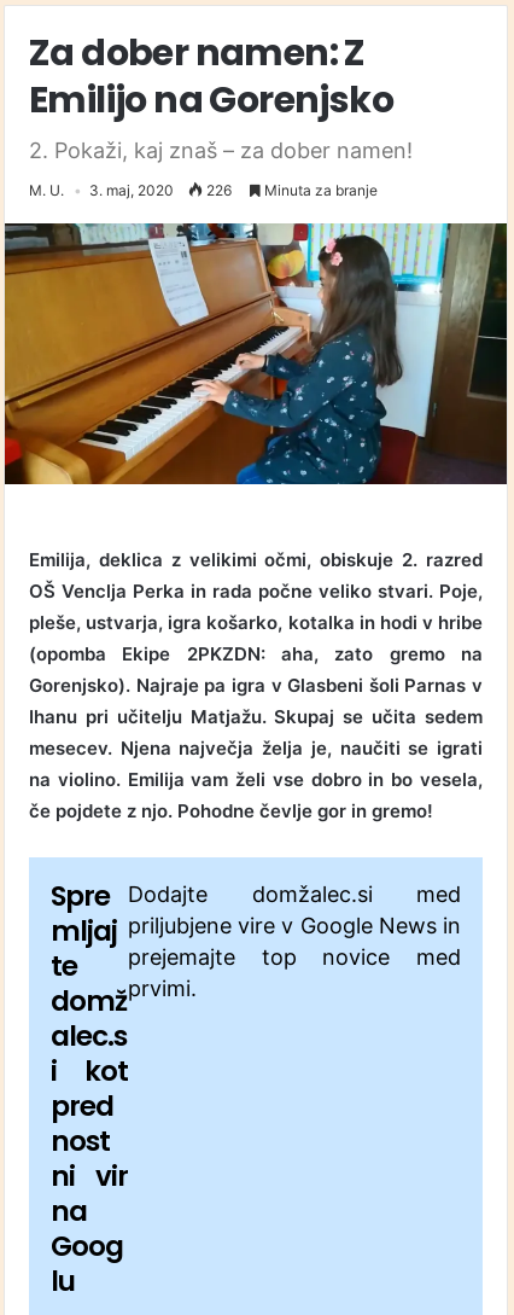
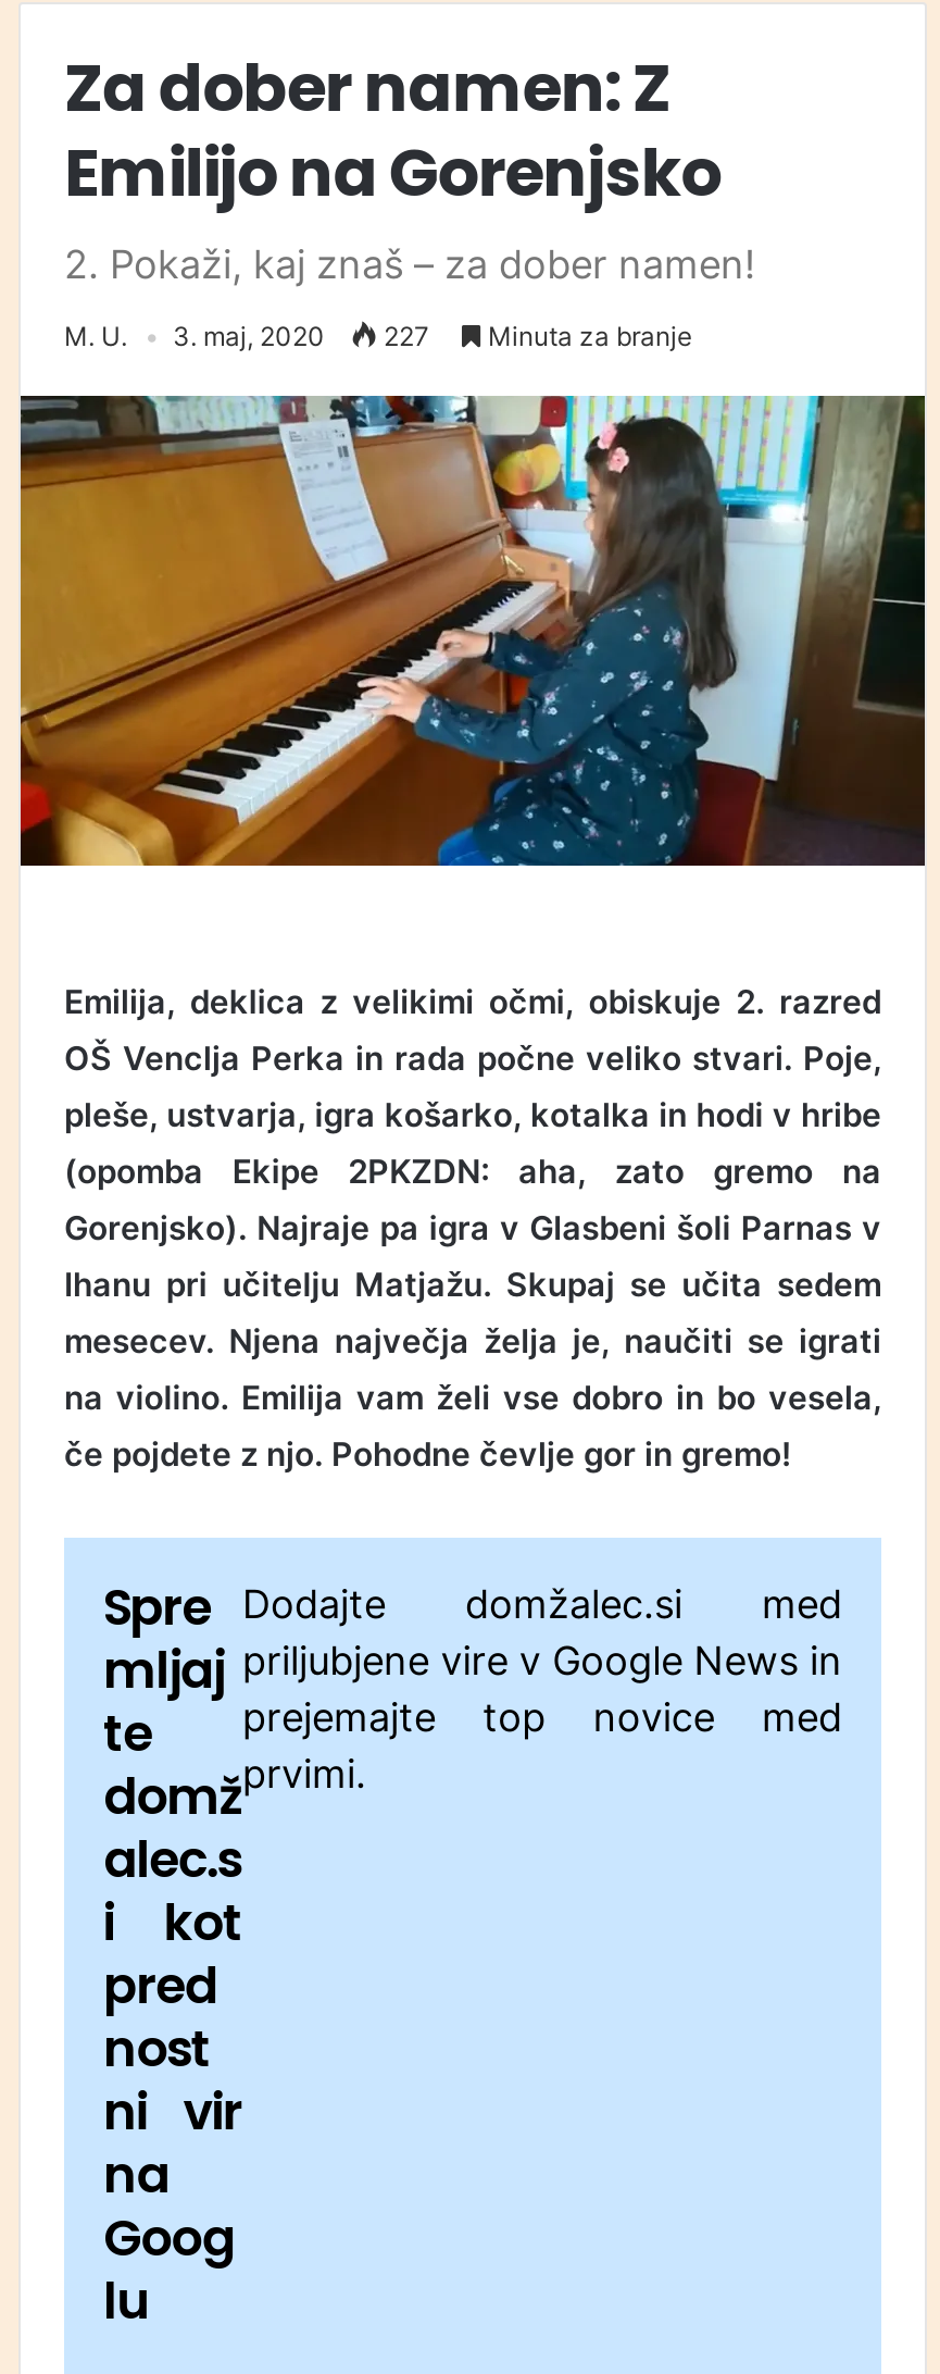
- M. U. 3. maj, 2020 226 Minuta za branje
+ M. U. 3. maj, 2020 227 Minuta za branje
